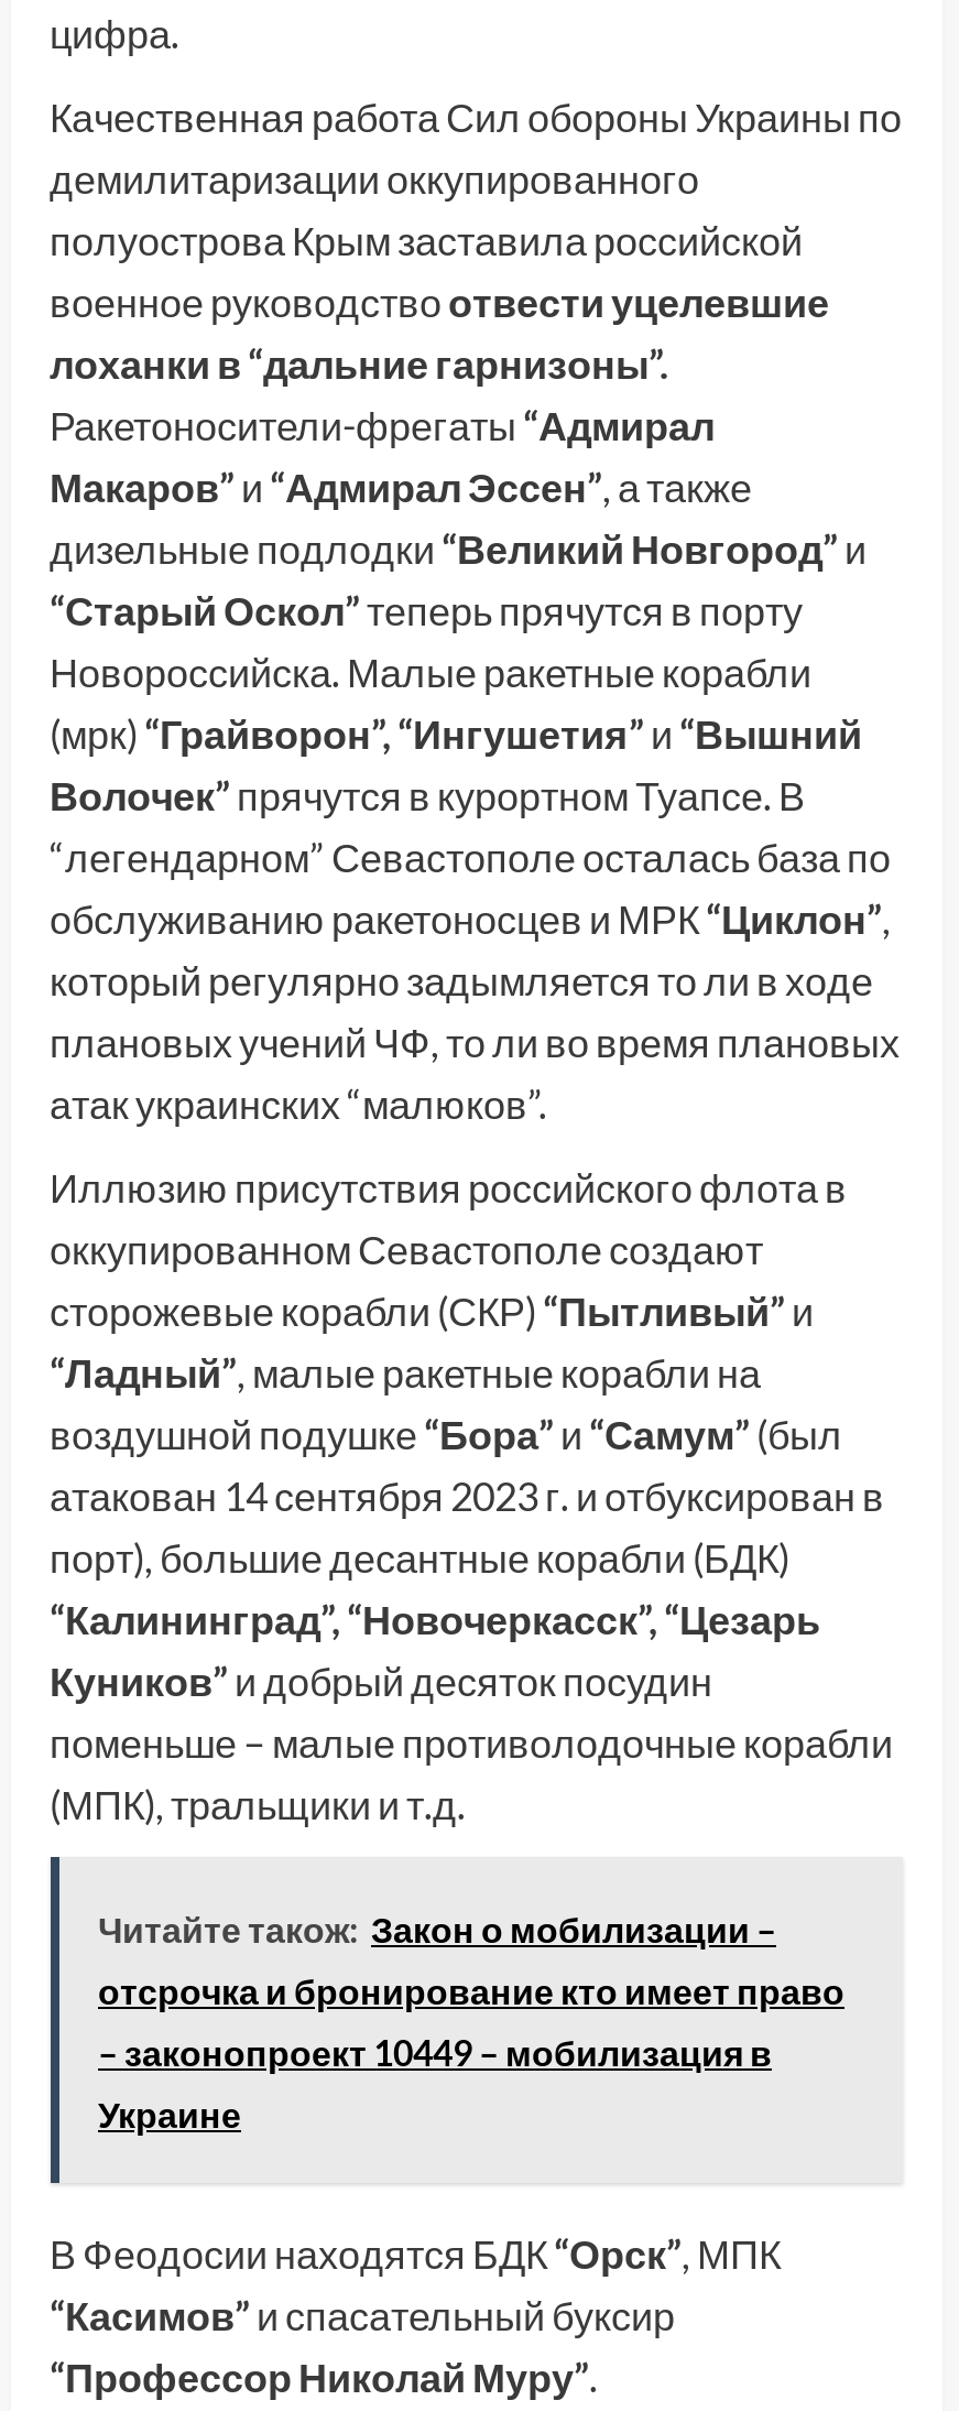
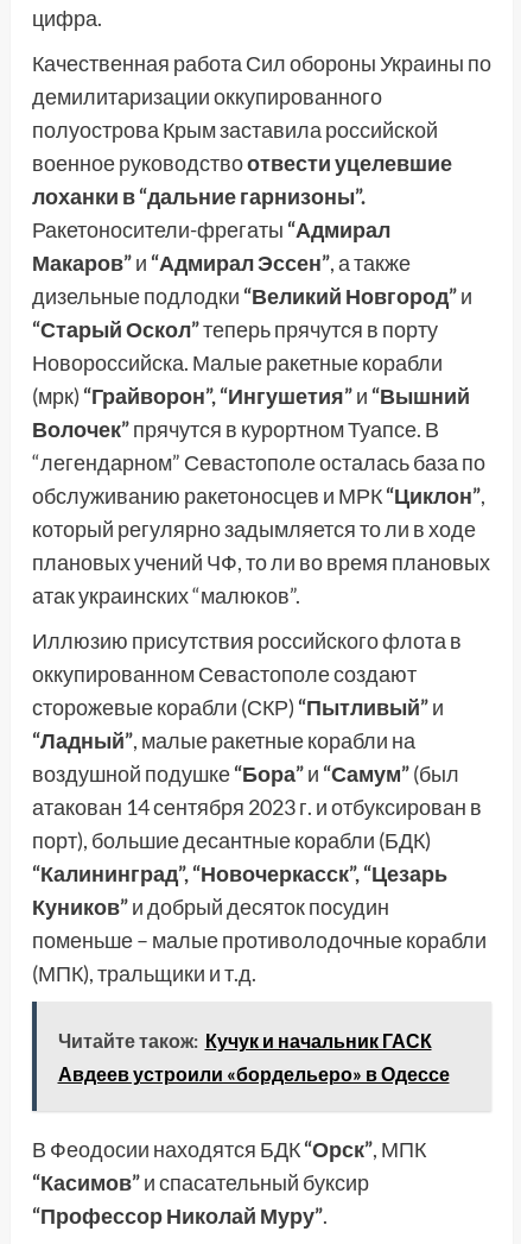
- Читайте також: Закон о мобилизации –
- отсрочка и бронирование кто имеет право
- – законопроект 10449 – мобилизация в
- Украине
+ Читайте також: Кучук и начальник ГАСК
+ Авдеев устроили «бордельеро» в Одессе
